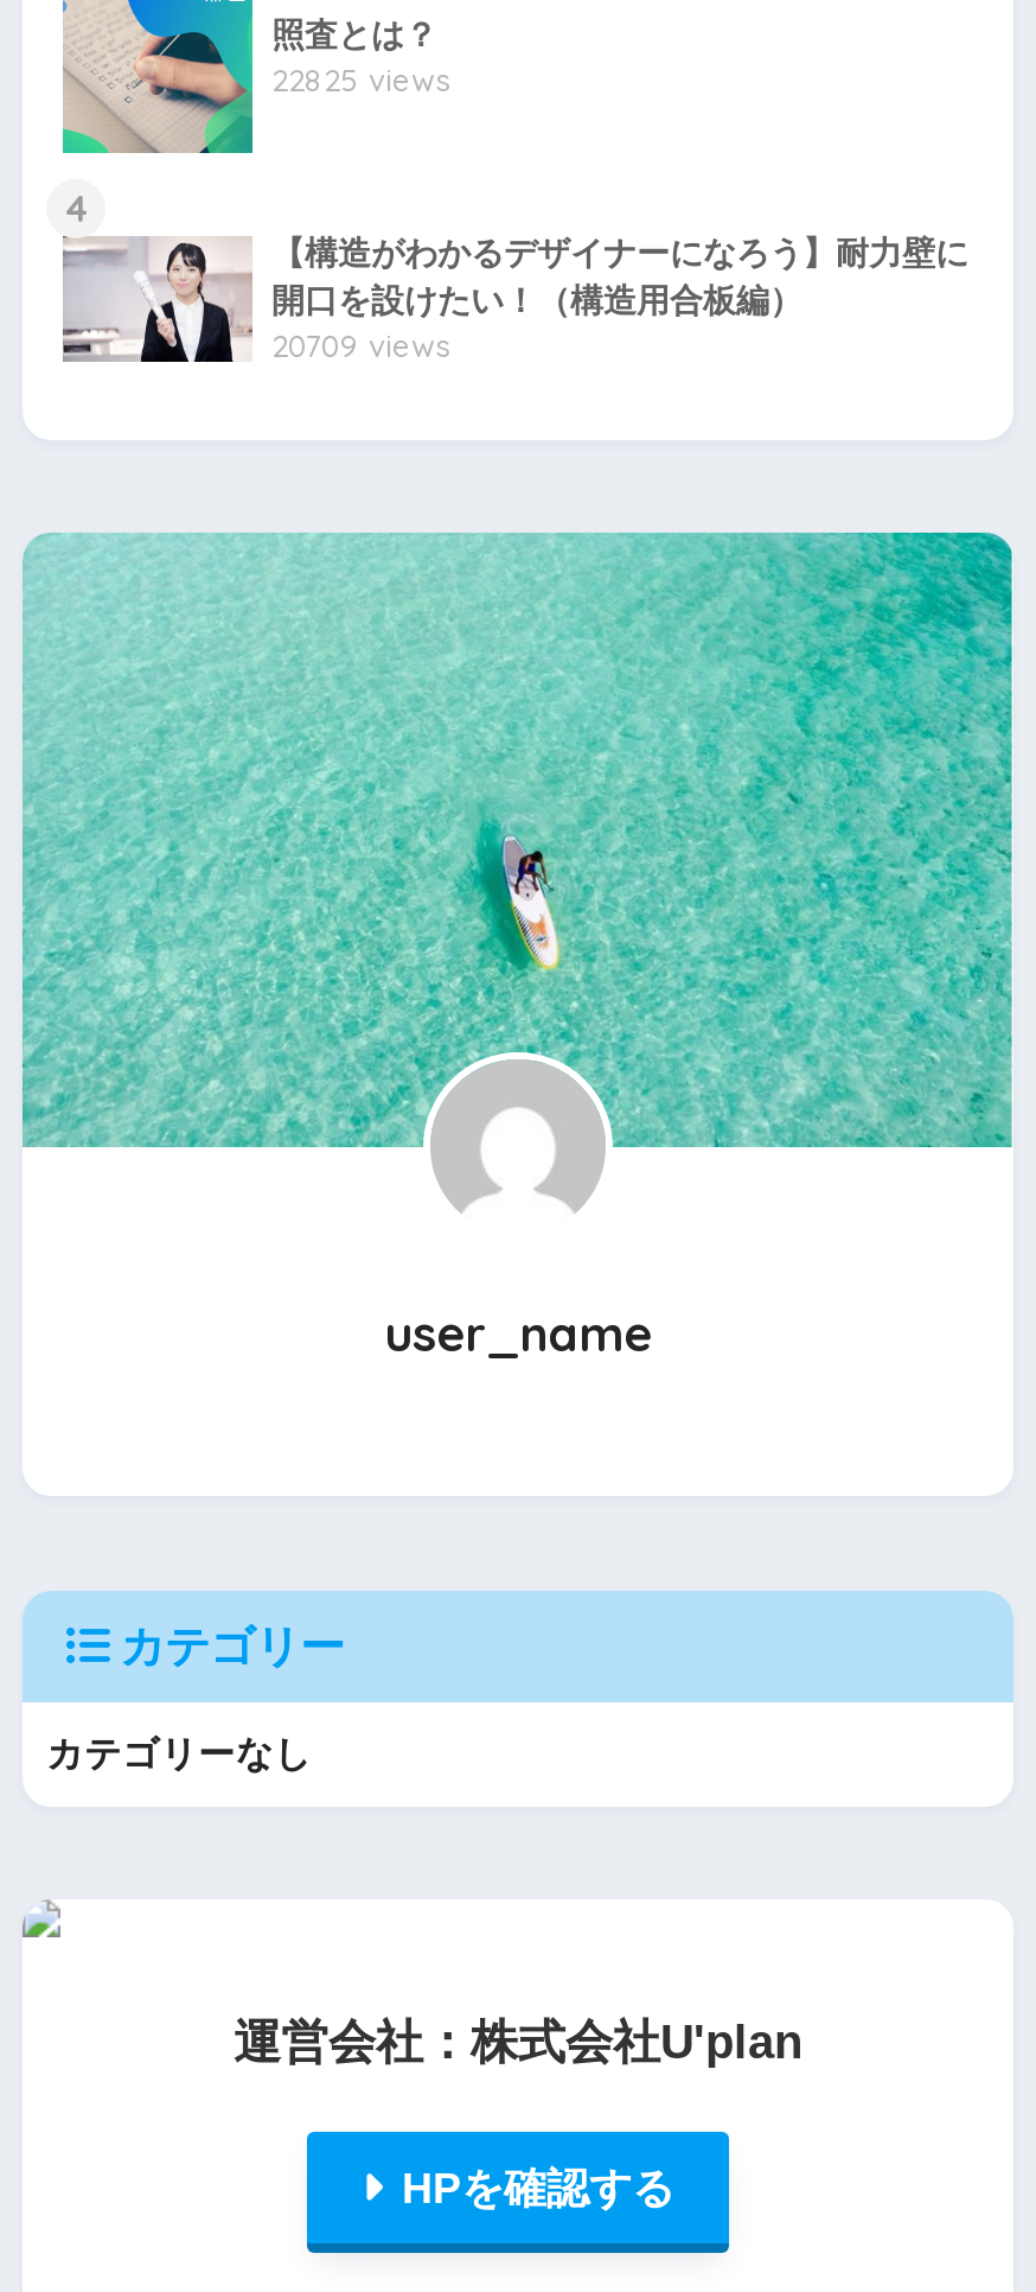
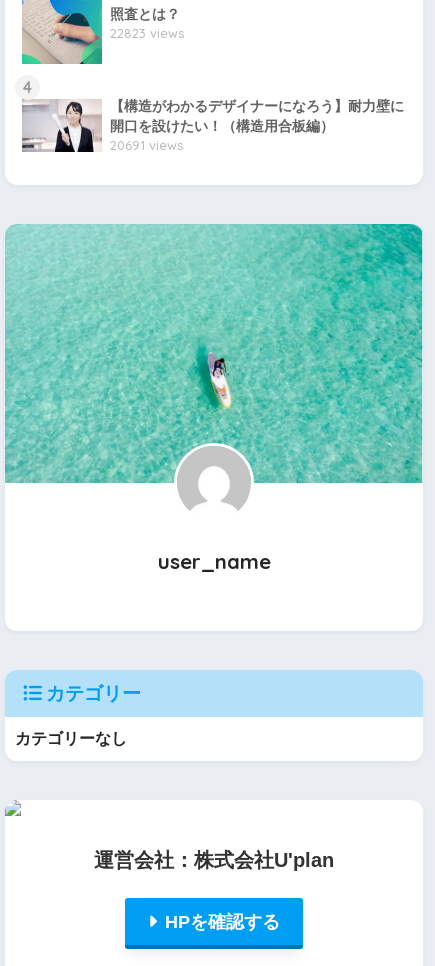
- 22825 views
+ 22823 views

- 20709 views
+ 20691 views
